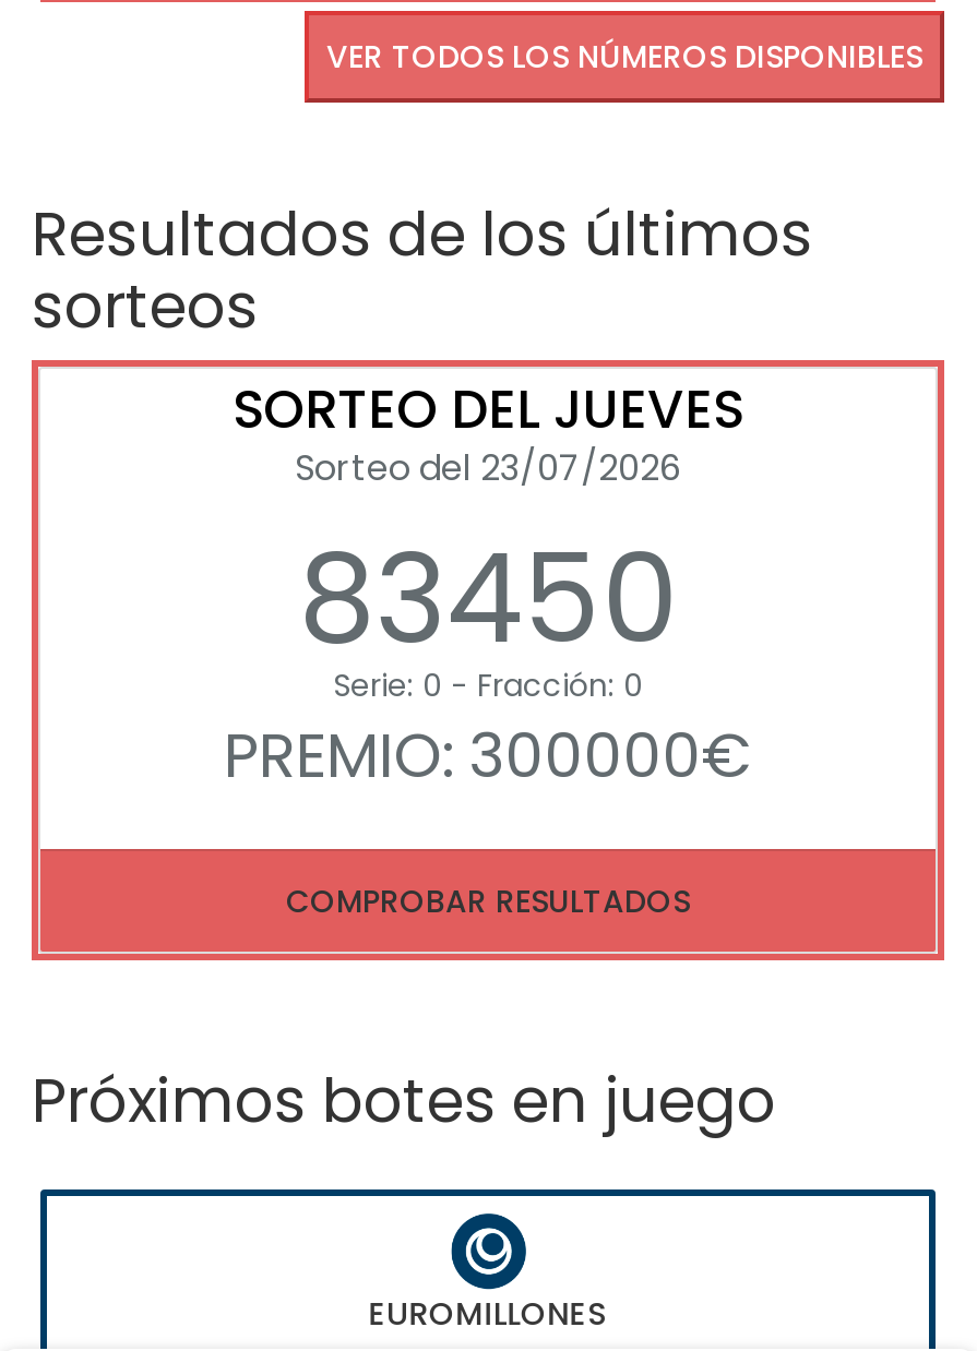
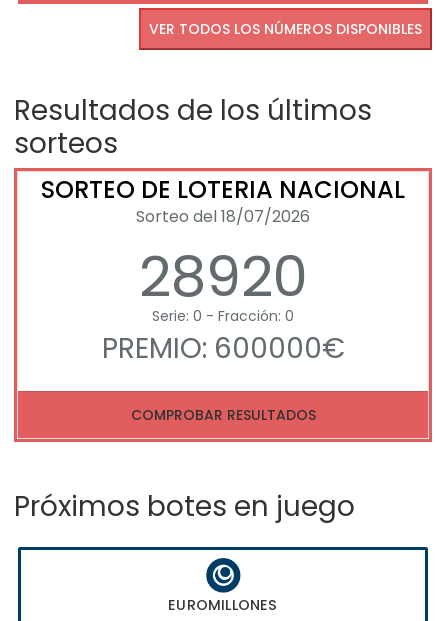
- SORTEO DEL JUEVES
- Sorteo del 23/07/2026
- 83450
+ SORTEO DE LOTERIA NACIONAL
+ Sorteo del 18/07/2026
+ 28920

- PREMIO: 300000€
+ PREMIO: 600000€
